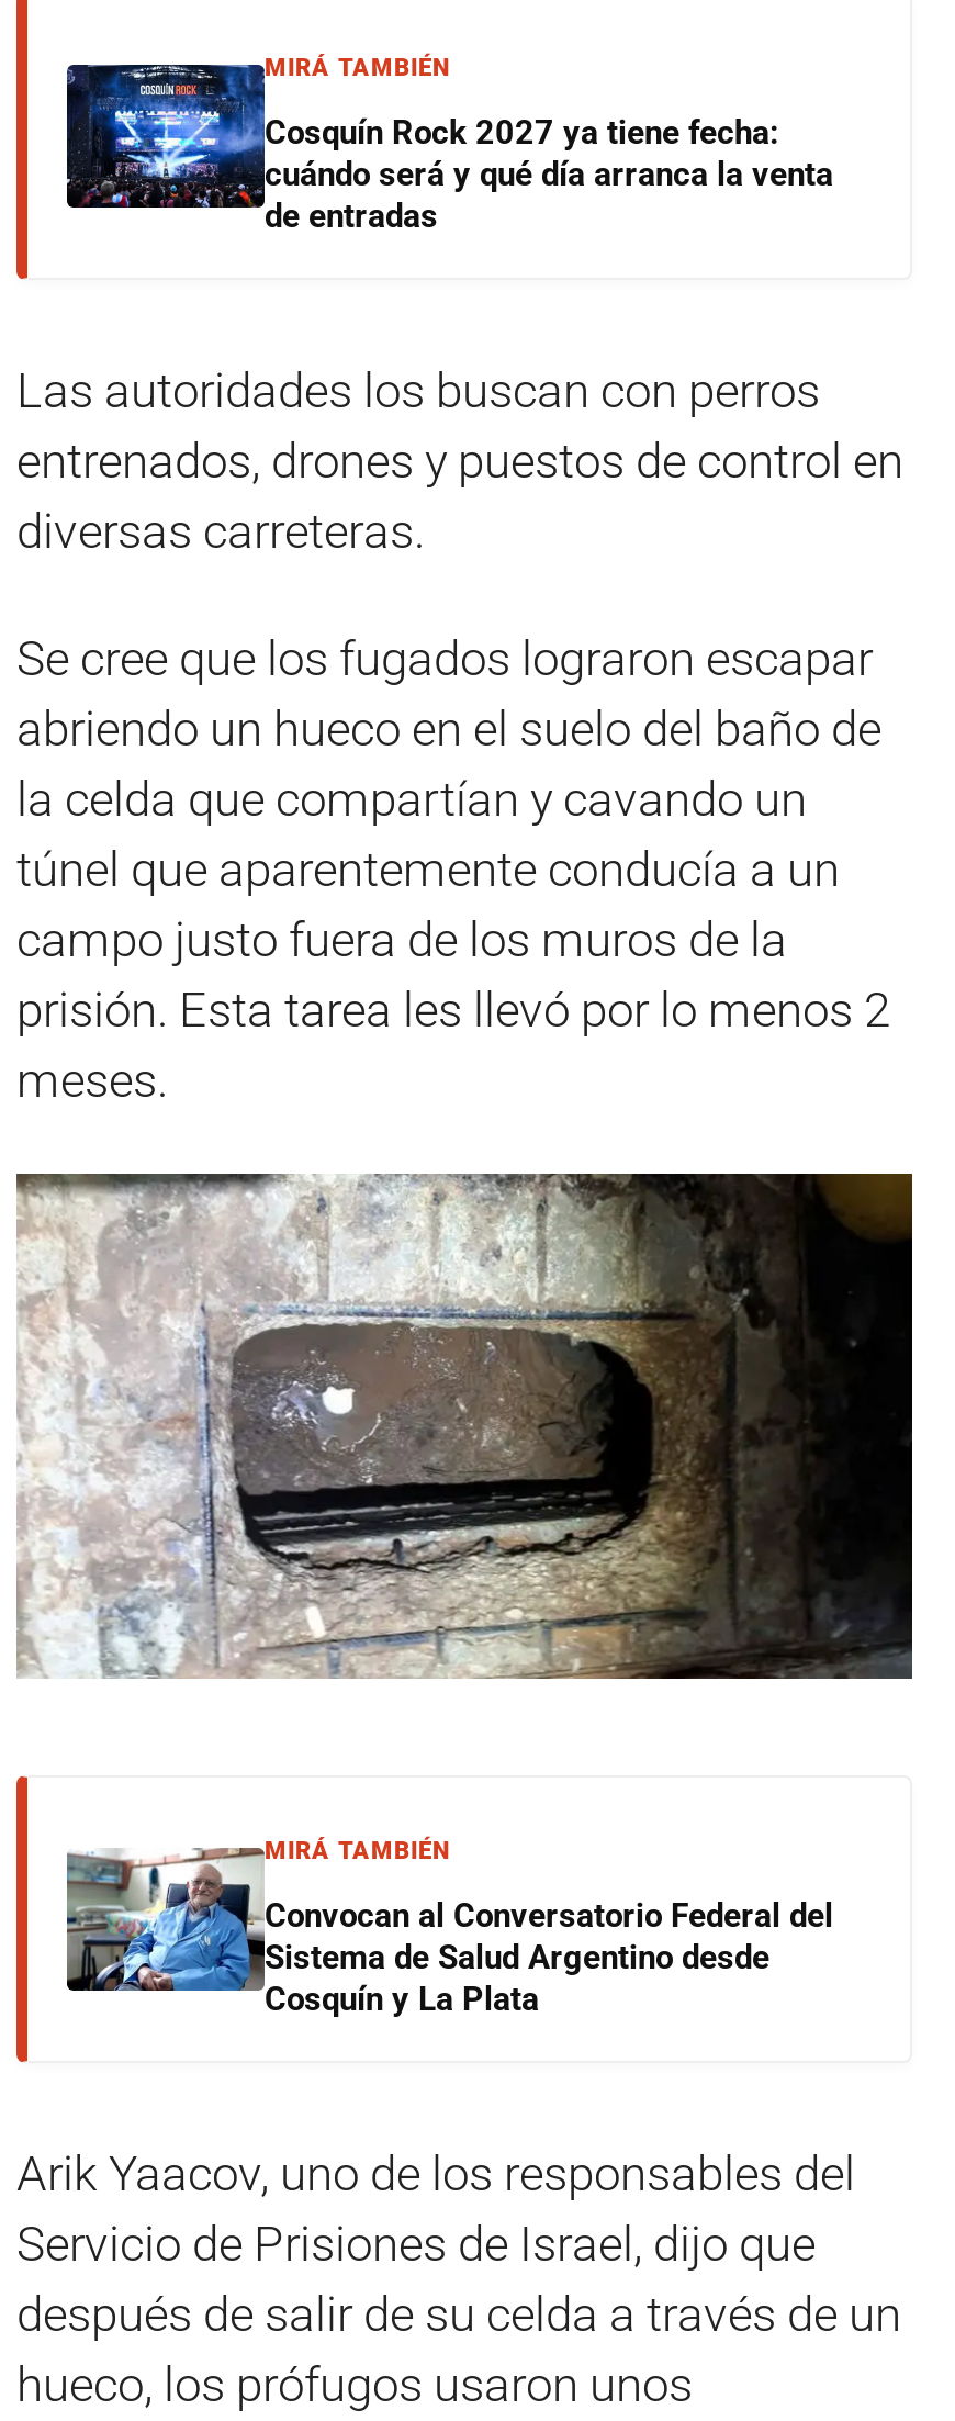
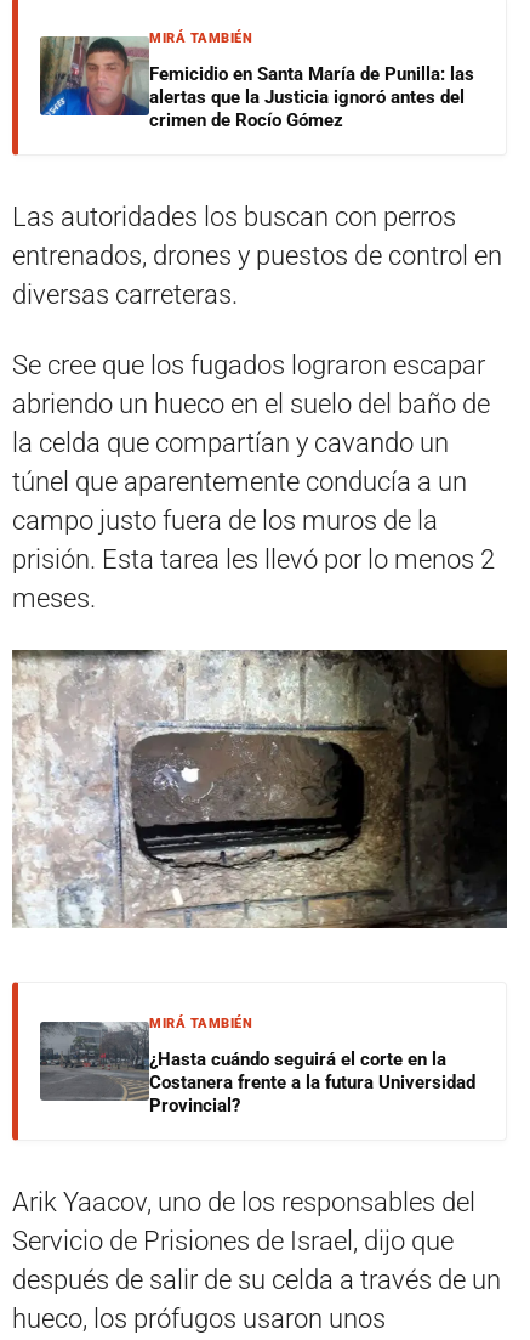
- [image]
- Cosquín Rock 2027 ya tiene fecha:
- cuándo será y qué día arranca la venta
- de entradas
+ [image]
+ Femicidio en Santa María de Punilla: las
+ alertas que la Justicia ignoró antes del
+ crimen de Rocío Gómez

- [image]
- Convocan al Conversatorio Federal del
- Sistema de Salud Argentino desde
- Cosquín y La Plata
+ [image]
+ ¿Hasta cuándo seguirá el corte en la
+ Costanera frente a la futura Universidad
+ Provincial?
